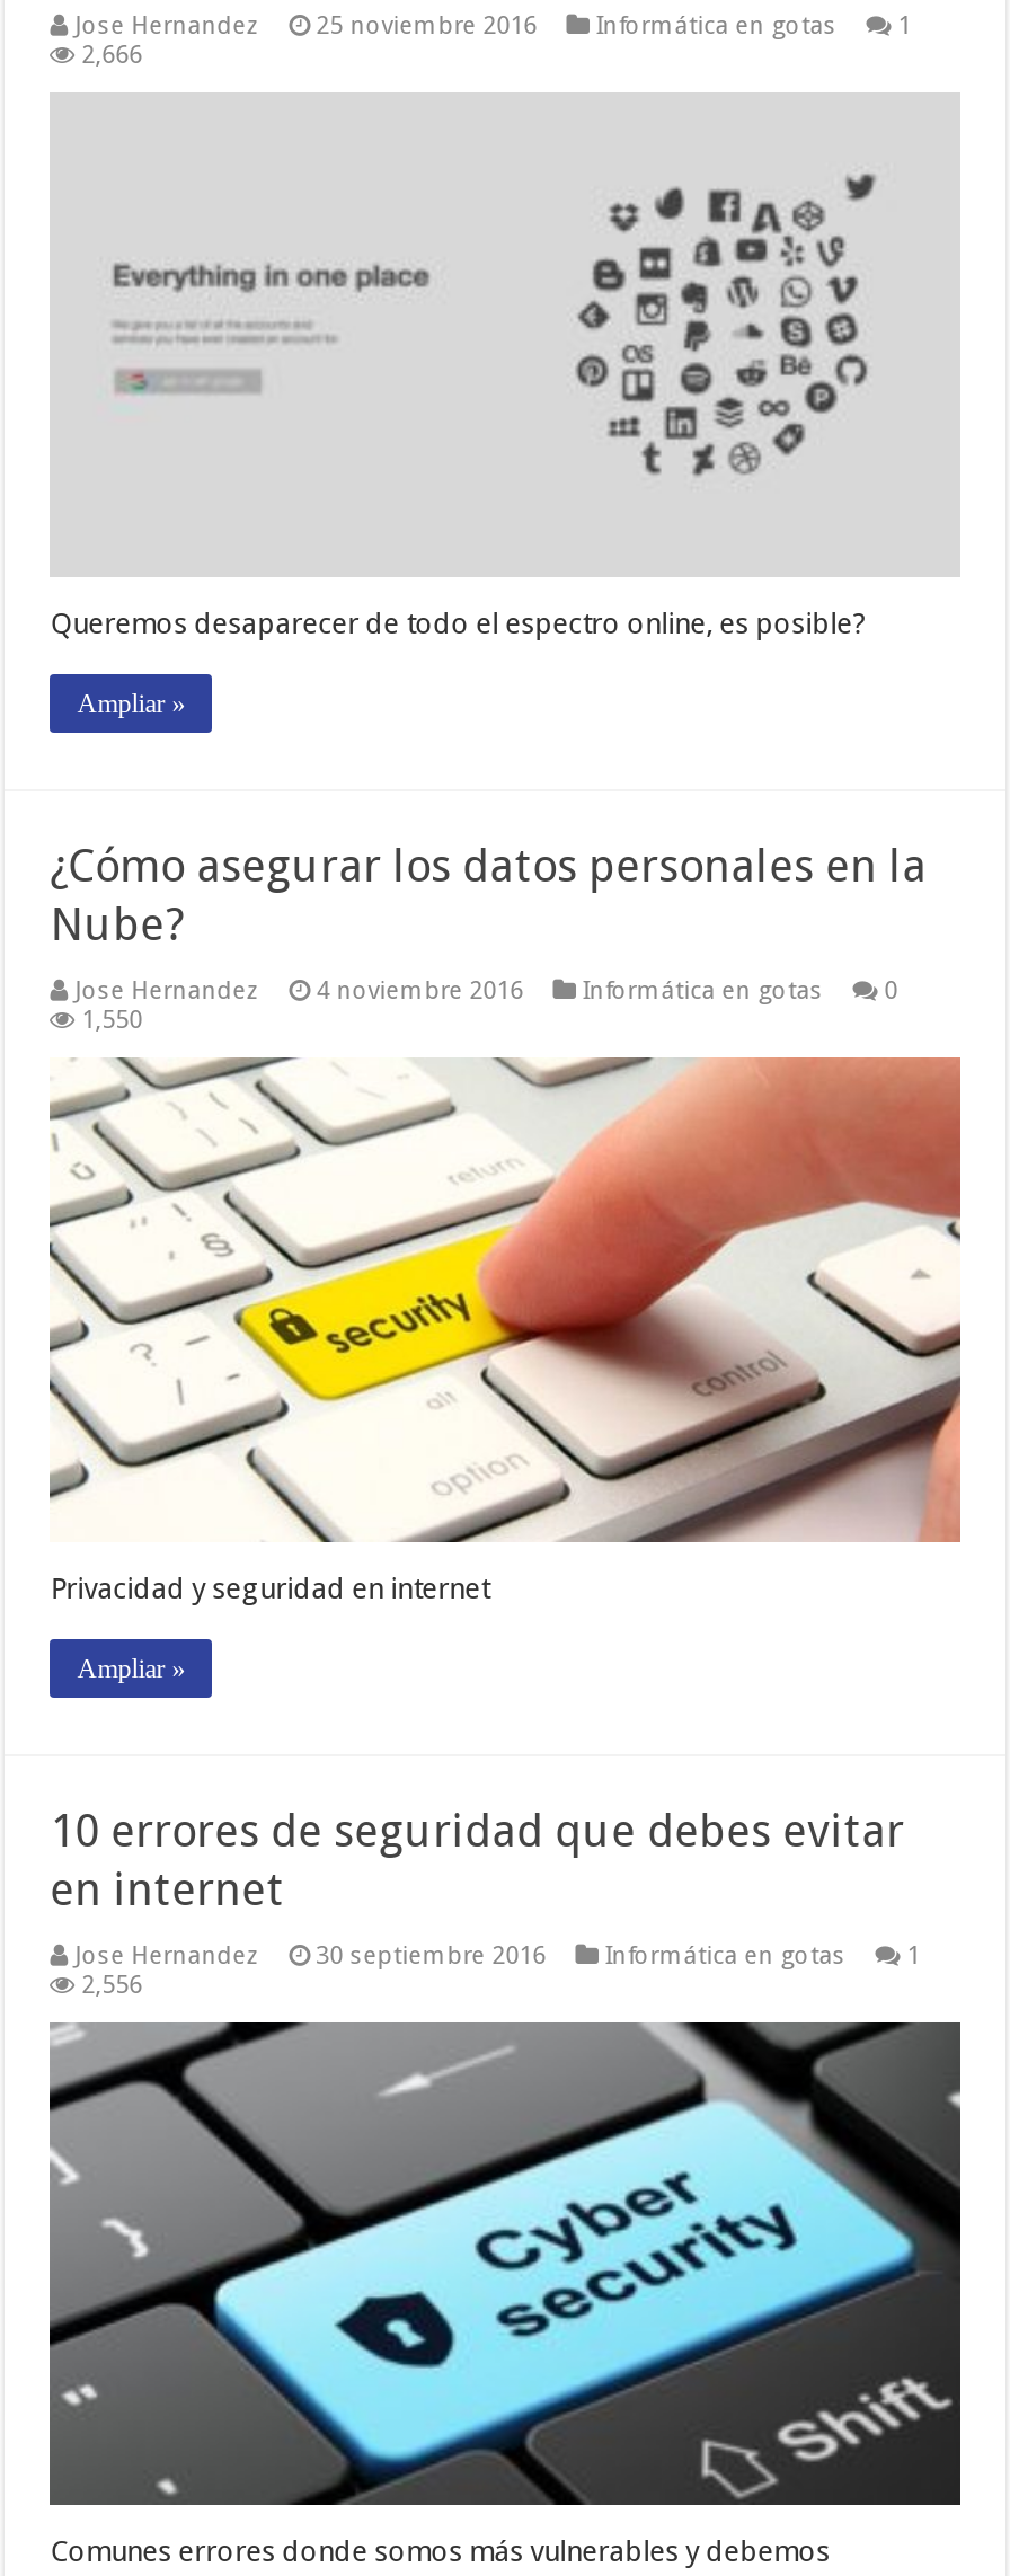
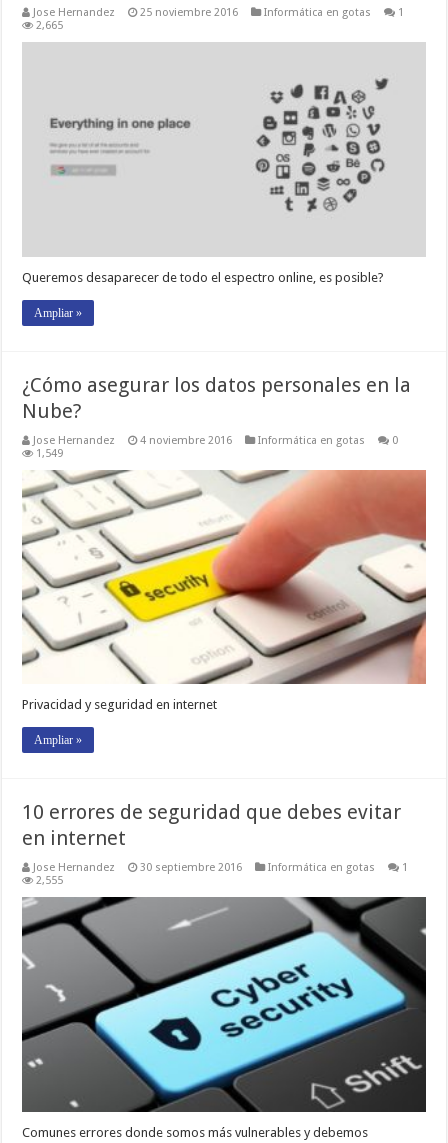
- 2,666
+ 2,665

- 1,550
+ 1,549

- 2,556
+ 2,555
